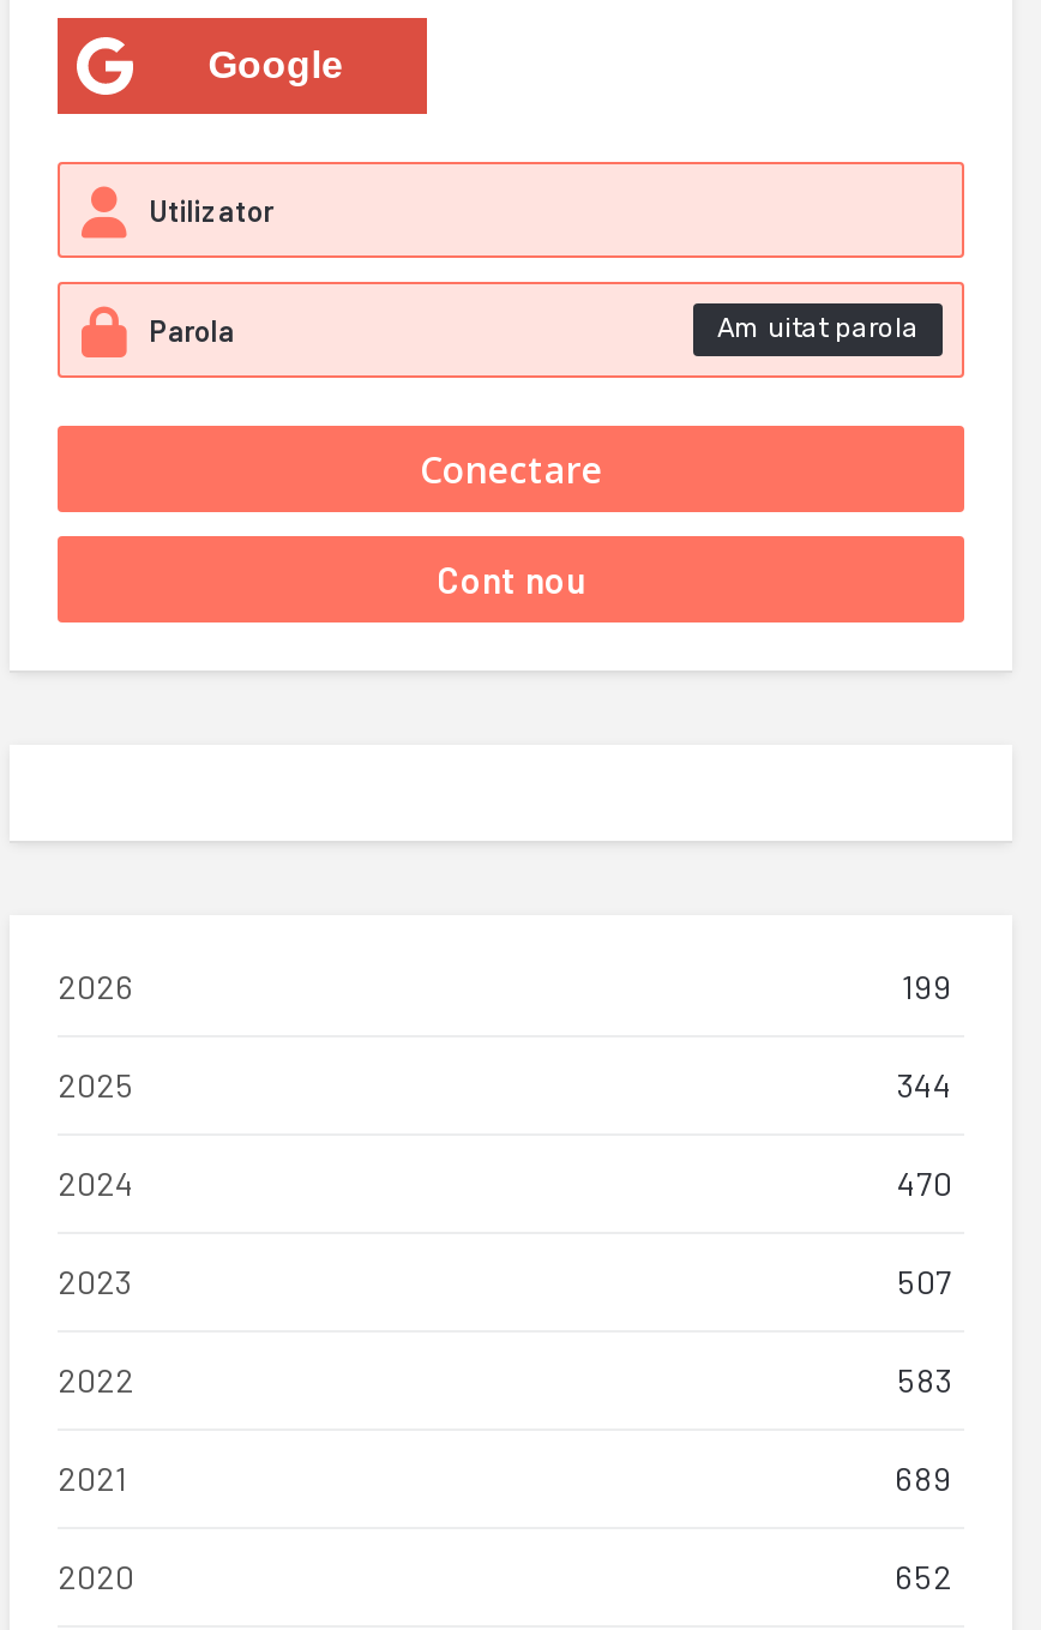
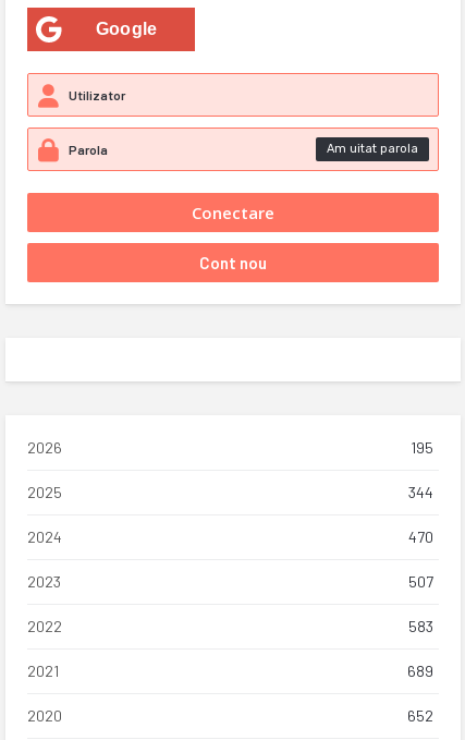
- 199
+ 195
